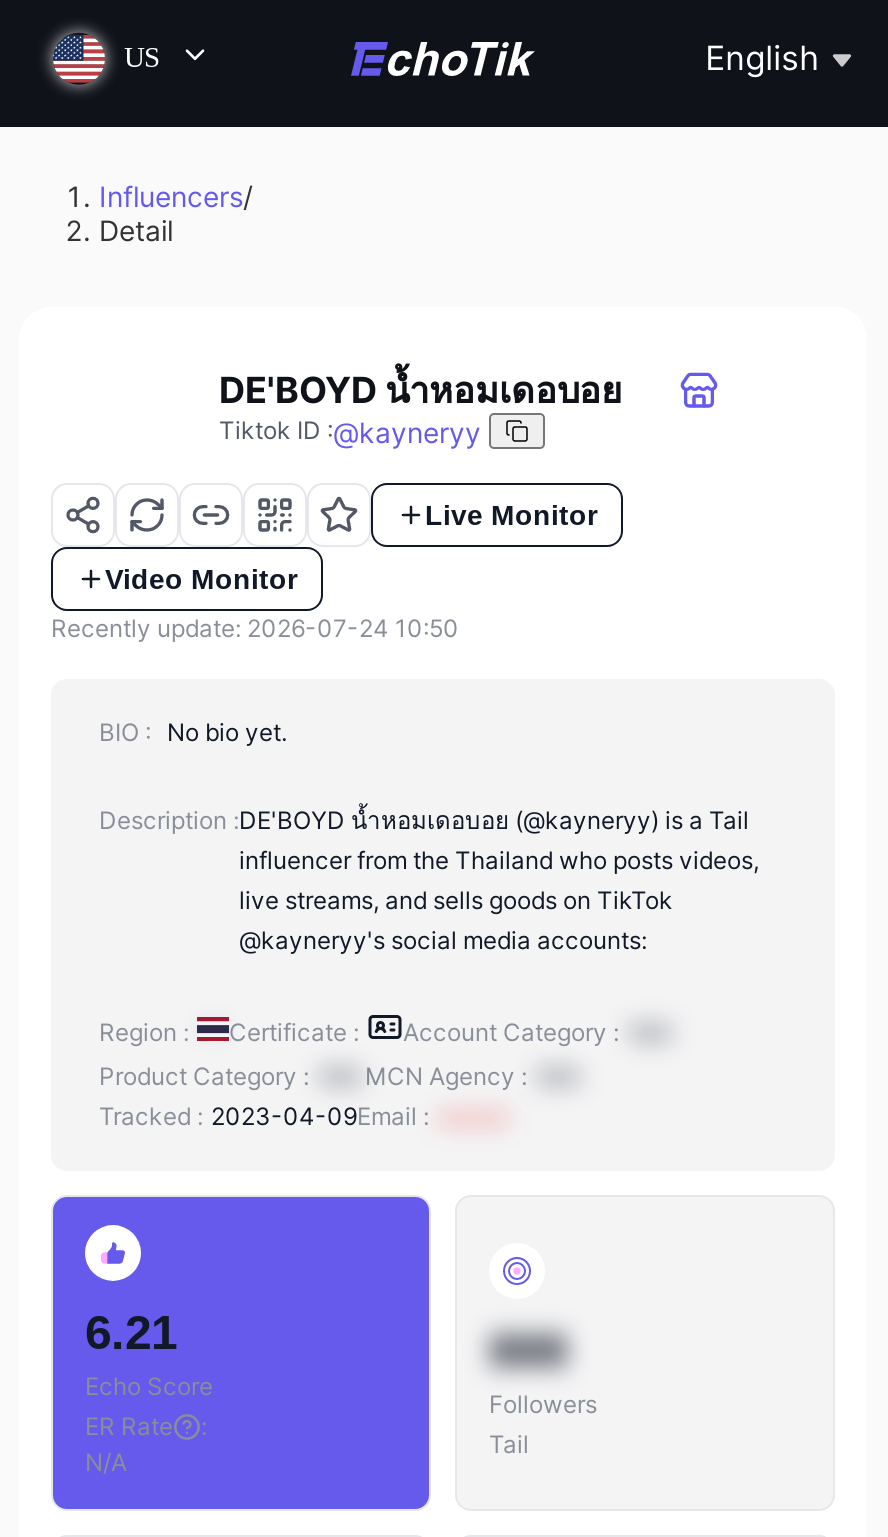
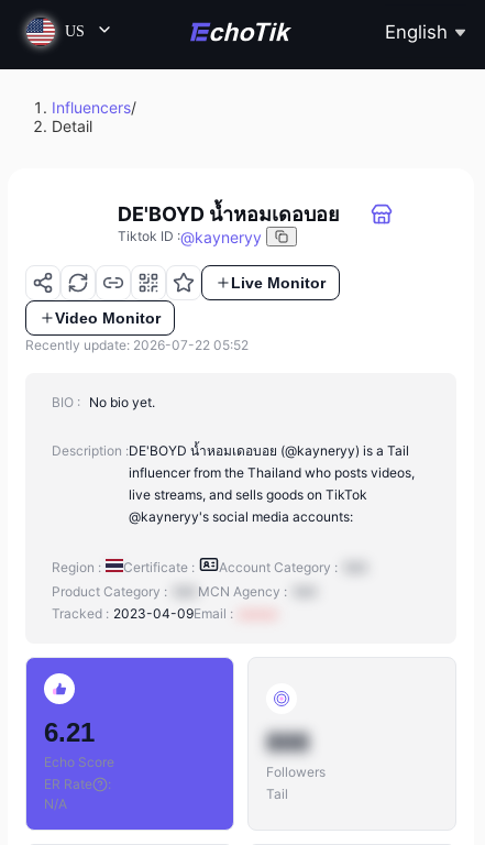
- Recently update: 2026-07-24 10:50
+ Recently update: 2026-07-22 05:52
